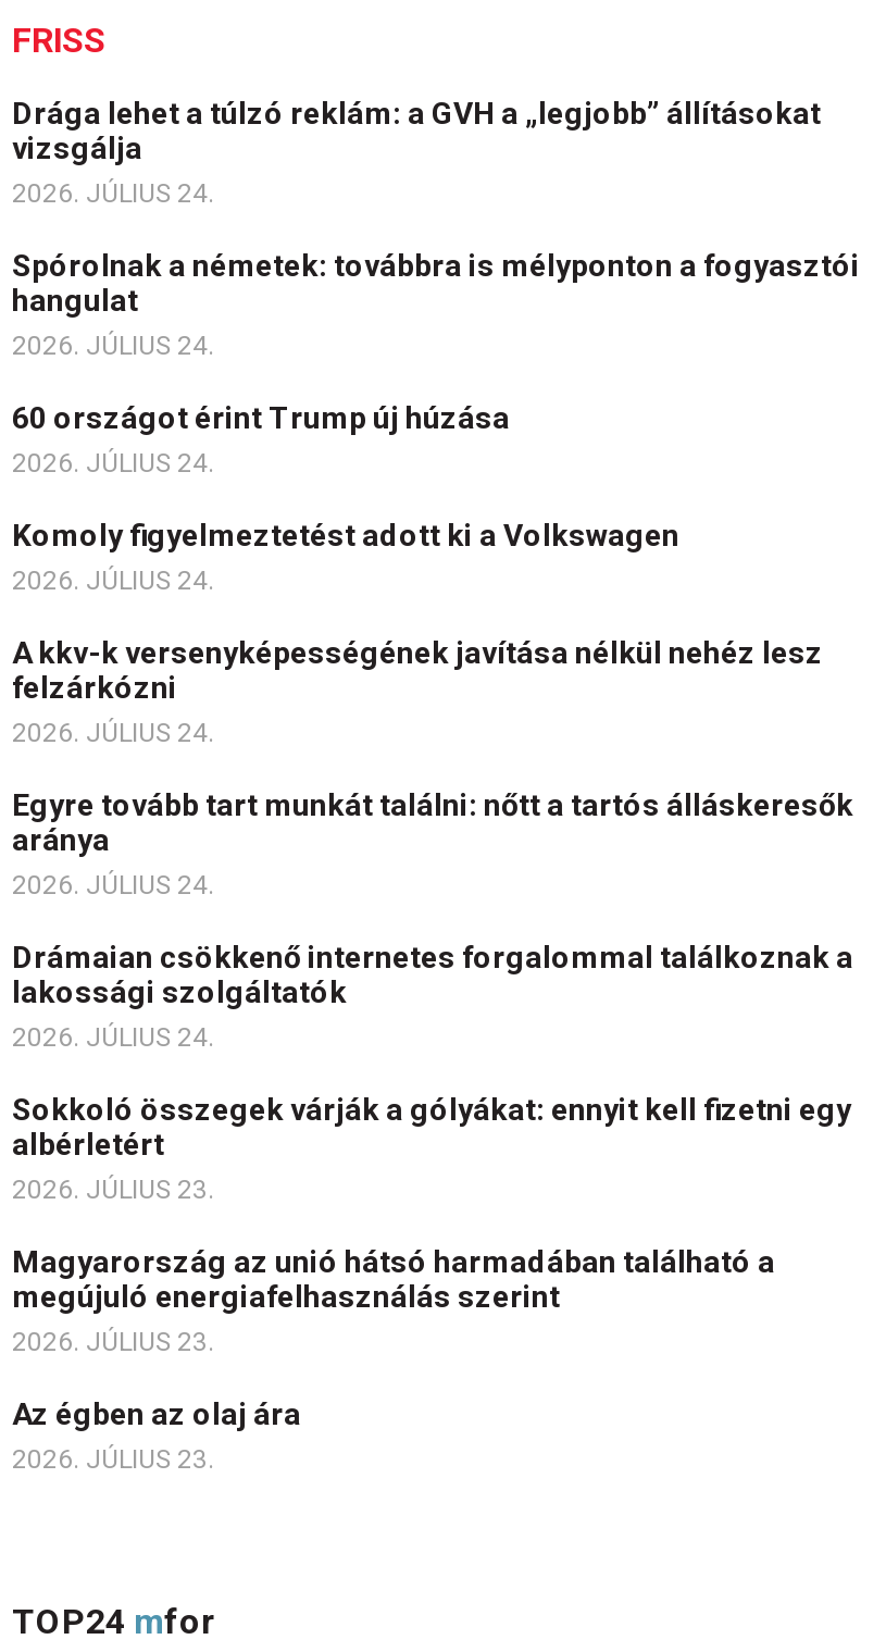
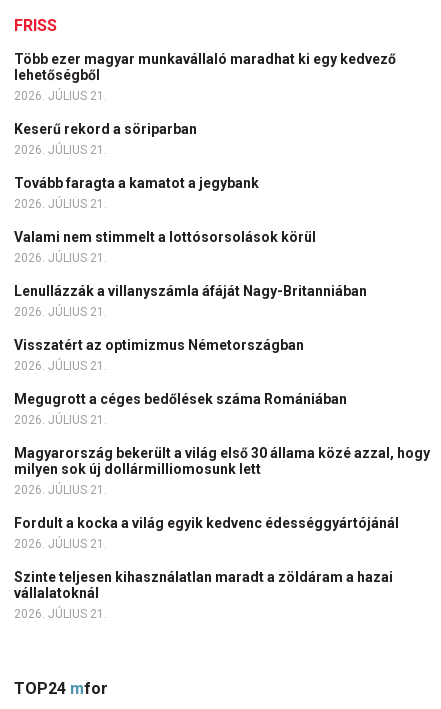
- Drága lehet a túlzó reklám: a GVH a „legjobb” állításokat
- vizsgálja
- 2026. JÚLIUS 24.
+ Több ezer magyar munkavállaló maradhat ki egy kedvező
+ lehetőségből
+ 2026. JÚLIUS 21.

- Spórolnak a németek: továbbra is mélyponton a fogyasztói
- hangulat
- 2026. JÚLIUS 24.
+ Keserű rekord a söriparban
+ 2026. JÚLIUS 21.

- 60 országot érint Trump új húzása
- 2026. JÚLIUS 24.
+ Tovább faragta a kamatot a jegybank
+ 2026. JÚLIUS 21.

- Komoly figyelmeztetést adott ki a Volkswagen
- 2026. JÚLIUS 24.
+ Valami nem stimmelt a lottósorsolások körül
+ 2026. JÚLIUS 21.

- A kkv-k versenyképességének javítása nélkül nehéz lesz
- felzárkózni
- 2026. JÚLIUS 24.
+ Lenullázzák a villanyszámla áfáját Nagy-Britanniában
+ 2026. JÚLIUS 21.

- Egyre tovább tart munkát találni: nőtt a tartós álláskeresők
- aránya
- 2026. JÚLIUS 24.
+ Visszatért az optimizmus Németországban
+ 2026. JÚLIUS 21.

- Drámaian csökkenő internetes forgalommal találkoznak a
- lakossági szolgáltatók
- 2026. JÚLIUS 24.
+ Megugrott a céges bedőlések száma Romániában
+ 2026. JÚLIUS 21.

- Sokkoló összegek várják a gólyákat: ennyit kell fizetni egy
- albérletért
- 2026. JÚLIUS 23.
+ Magyarország bekerült a világ első 30 állama közé azzal, hogy
+ milyen sok új dollármilliomosunk lett
+ 2026. JÚLIUS 21.

- Magyarország az unió hátsó harmadában található a
- megújuló energiafelhasználás szerint
- 2026. JÚLIUS 23.
+ Fordult a kocka a világ egyik kedvenc édességgyártójánál
+ 2026. JÚLIUS 21.

- Az égben az olaj ára
- 2026. JÚLIUS 23.
+ Szinte teljesen kihasználatlan maradt a zöldáram a hazai
+ vállalatoknál
+ 2026. JÚLIUS 21.
